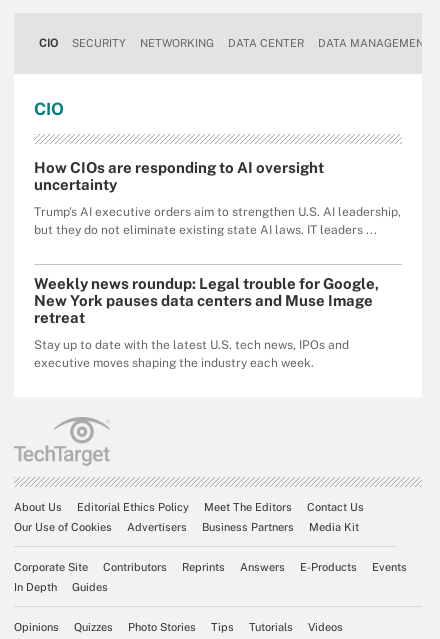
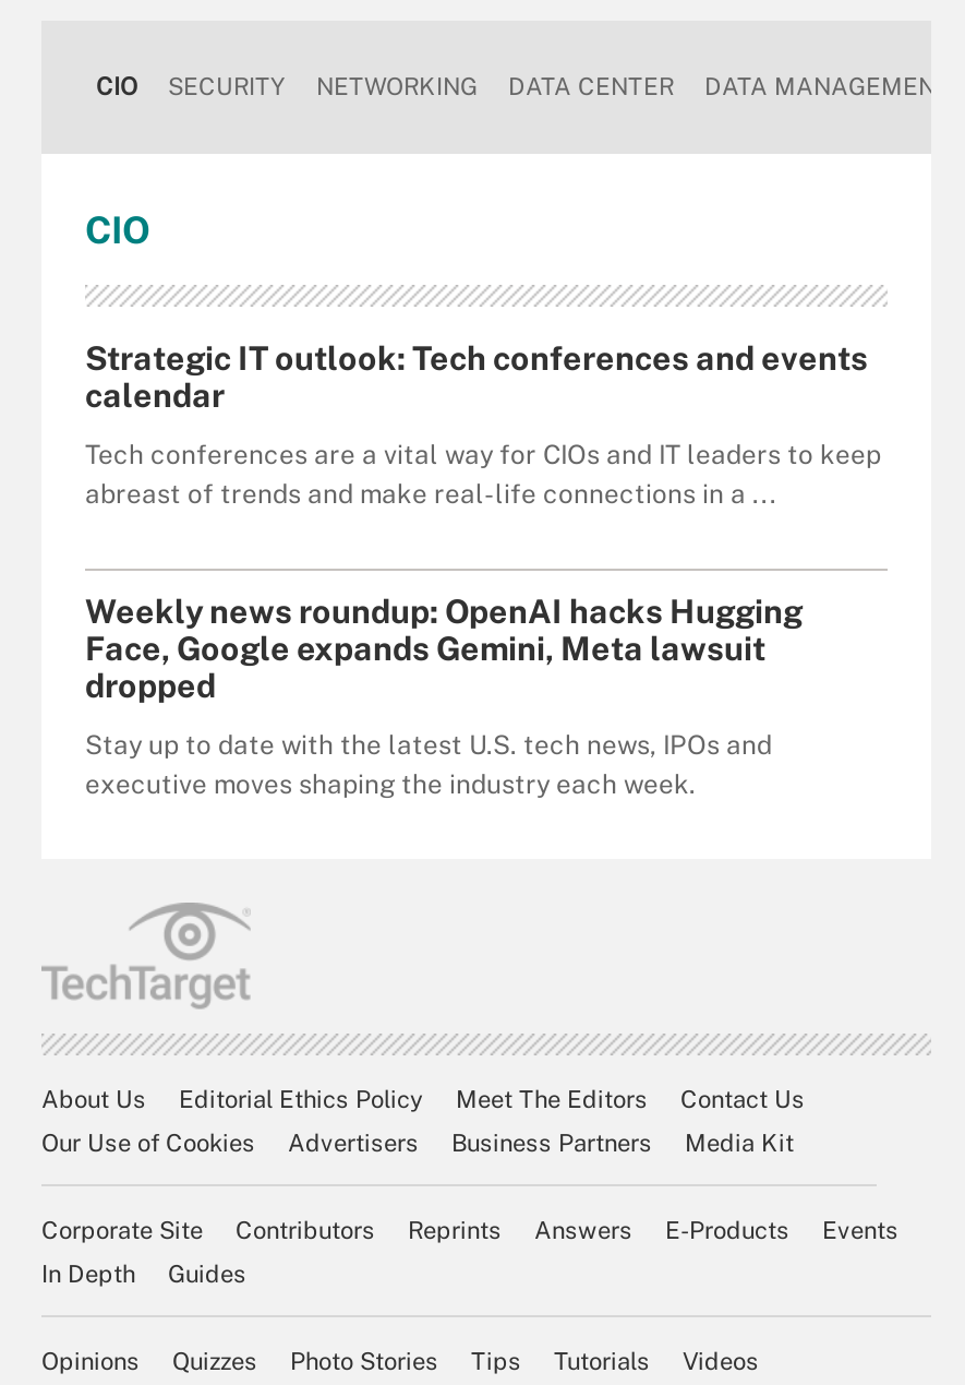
- How CIOs are responding to AI oversight
- uncertainty
+ Strategic IT outlook: Tech conferences and events
+ calendar

- Trump's AI executive orders aim to strengthen U.S. AI leadership,
- but they do not eliminate existing state AI laws. IT leaders ...
+ Tech conferences are a vital way for CIOs and IT leaders to keep
+ abreast of trends and make real-life connections in a ...

- Weekly news roundup: Legal trouble for Google,
- New York pauses data centers and Muse Image
- retreat
+ Weekly news roundup: OpenAI hacks Hugging
+ Face, Google expands Gemini, Meta lawsuit
+ dropped
